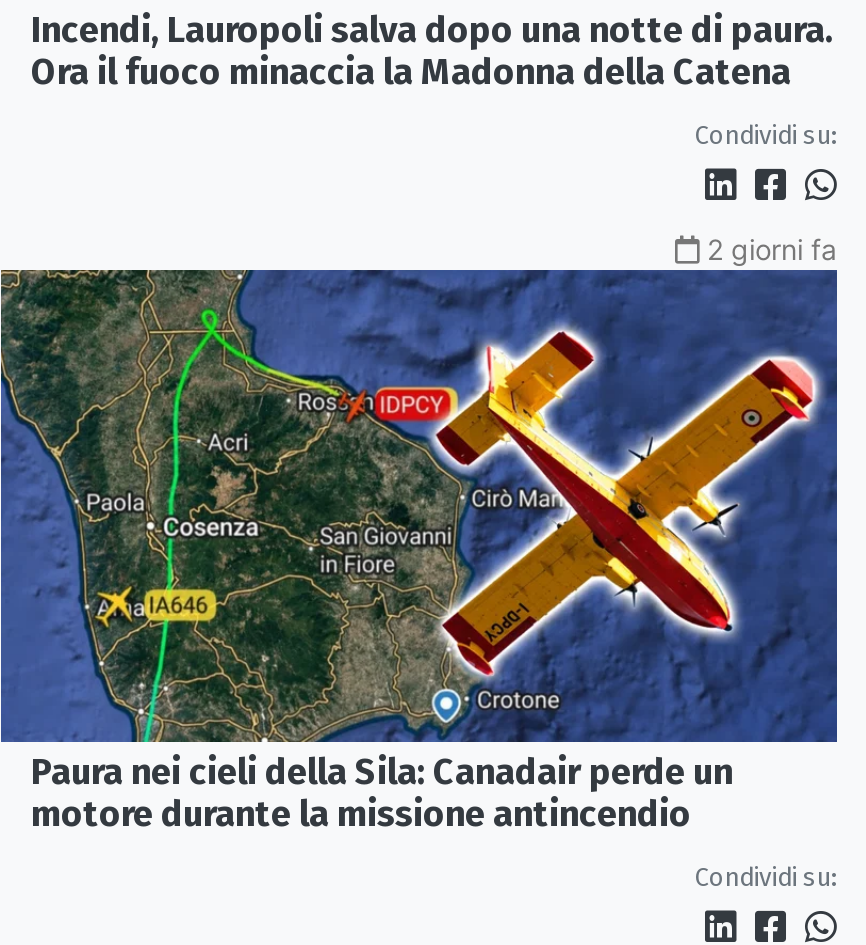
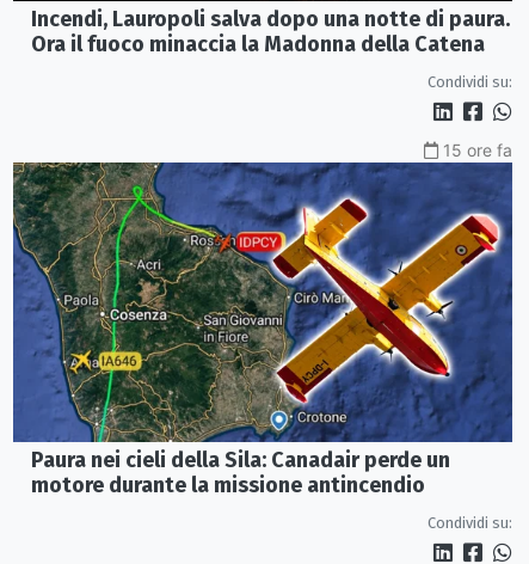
- 2 giorni fa
+ 15 ore fa
